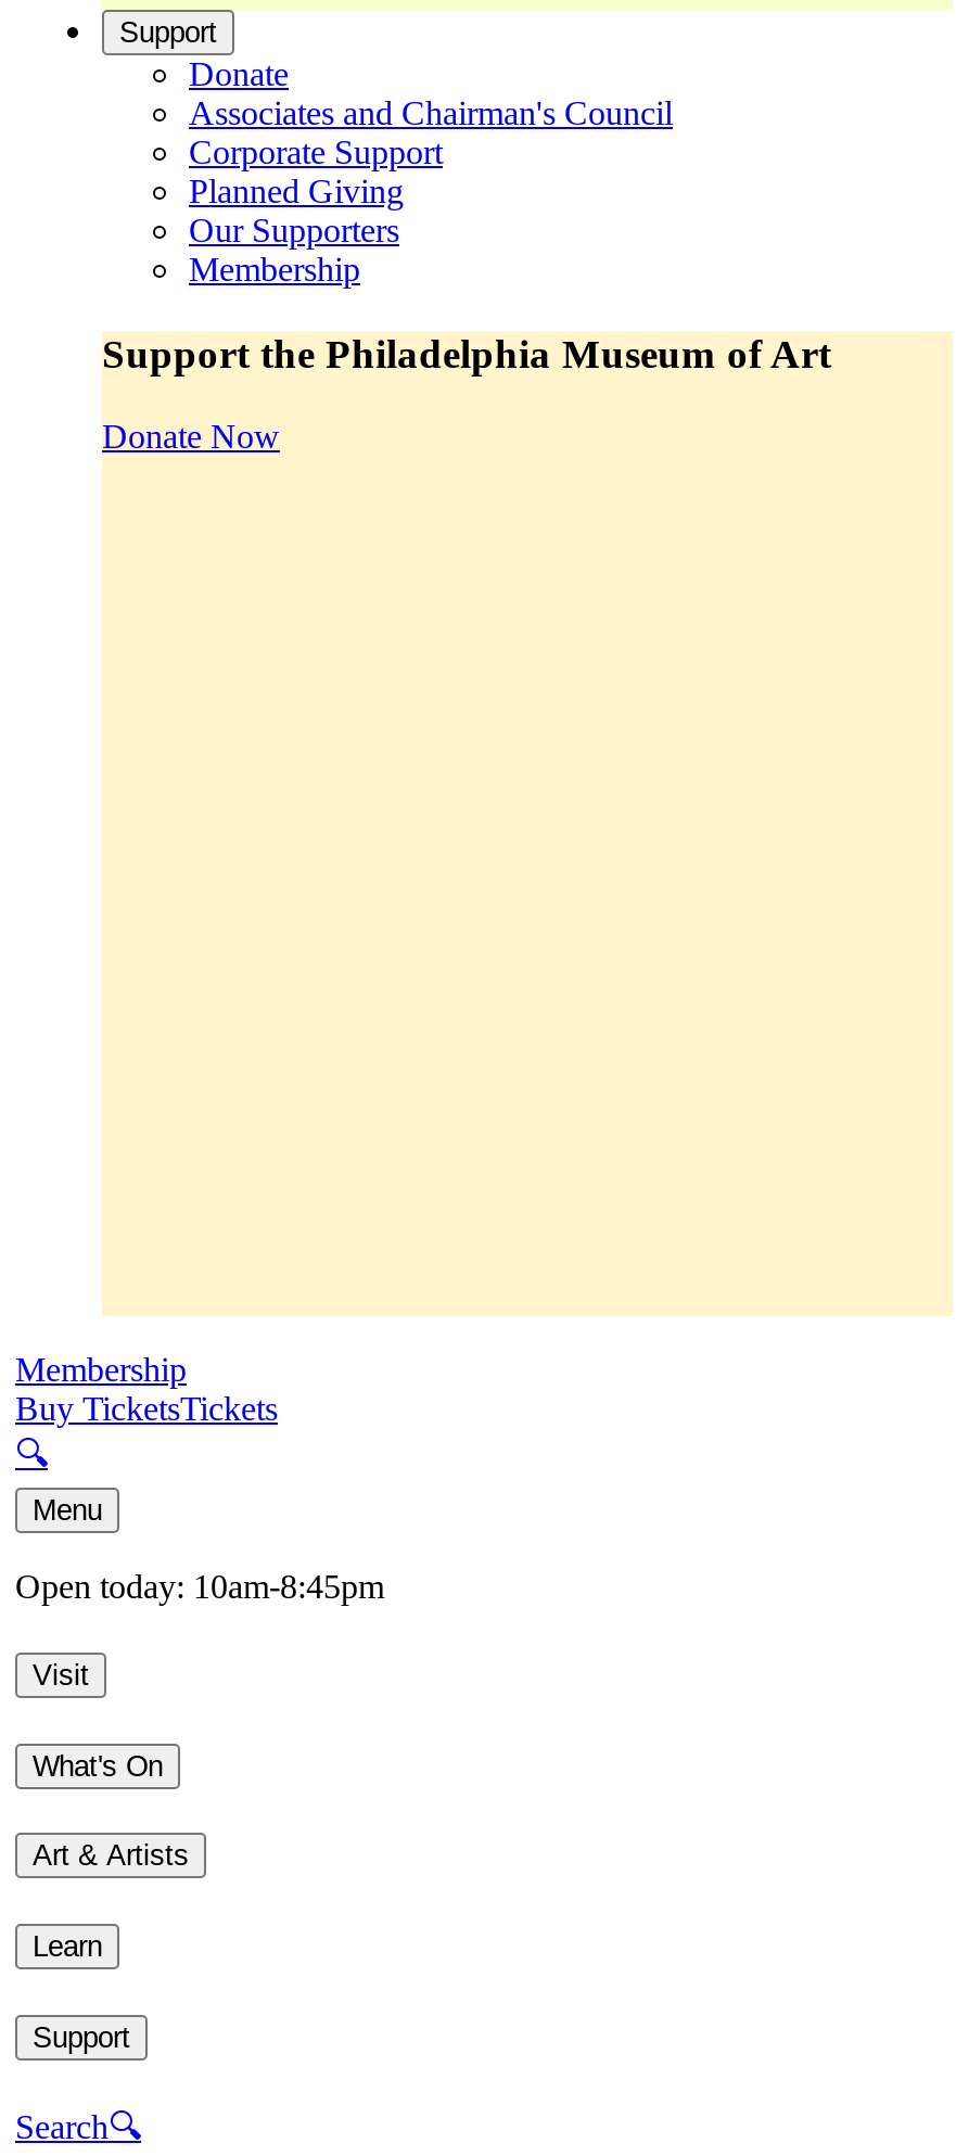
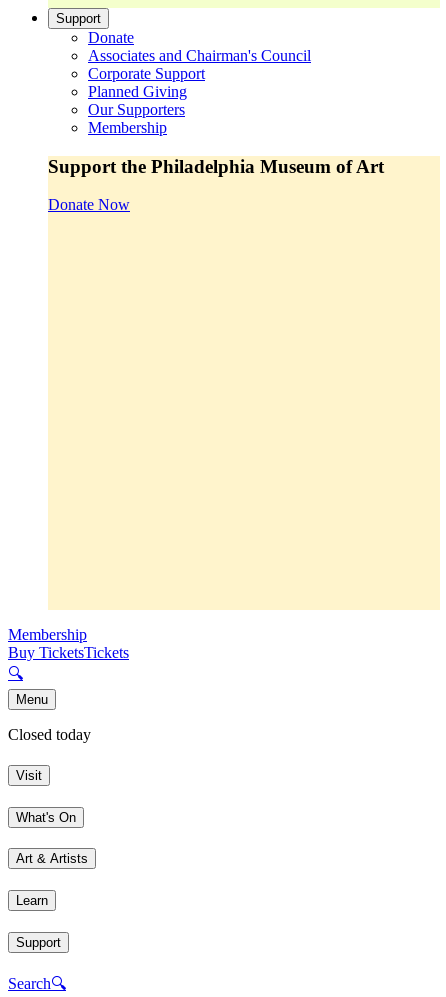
- Open today: 10am-8:45pm
+ Closed today
